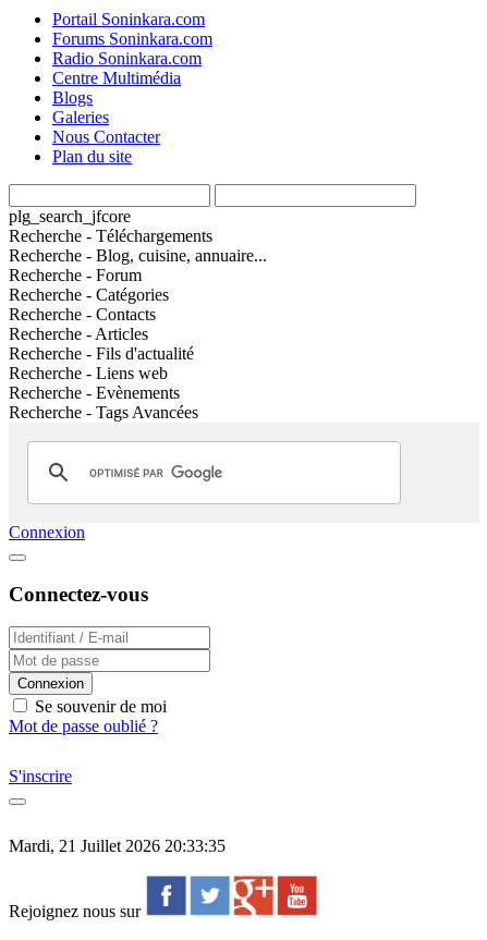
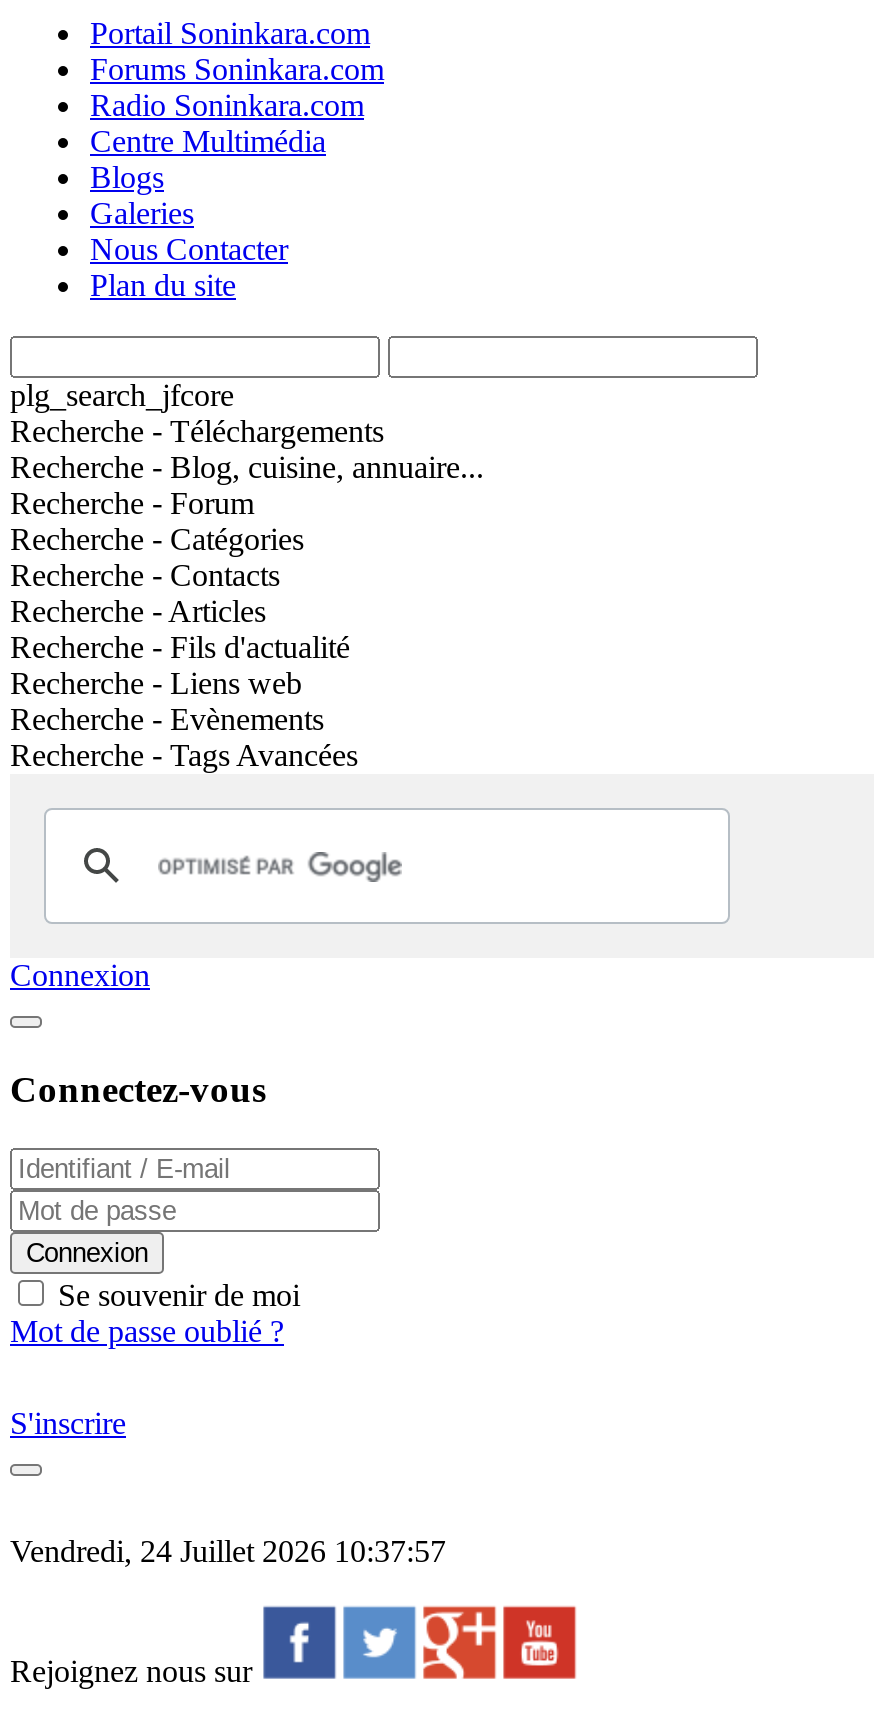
- Mardi, 21 Juillet 2026 20:33:35
+ Vendredi, 24 Juillet 2026 10:37:57
